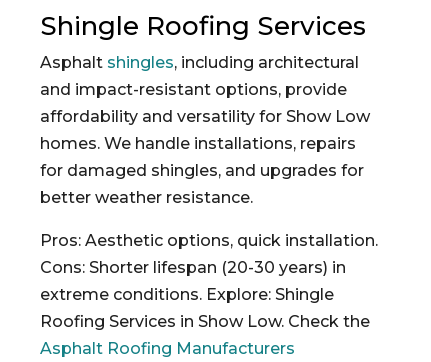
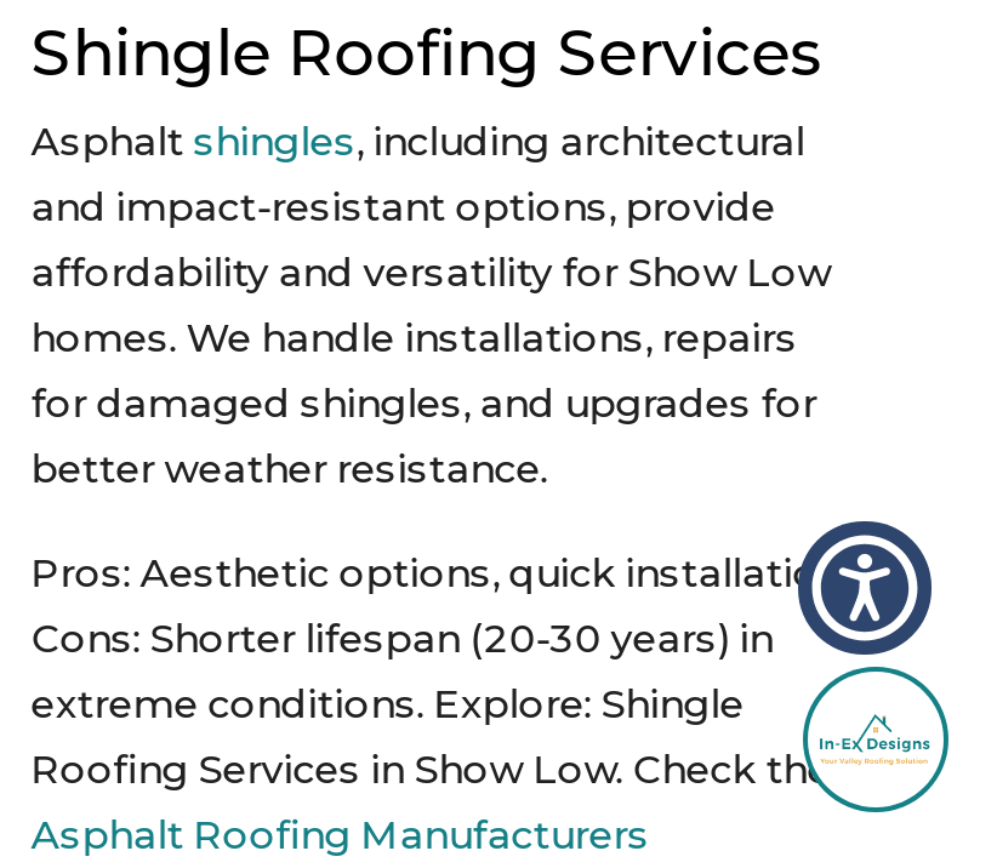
+ [image]
